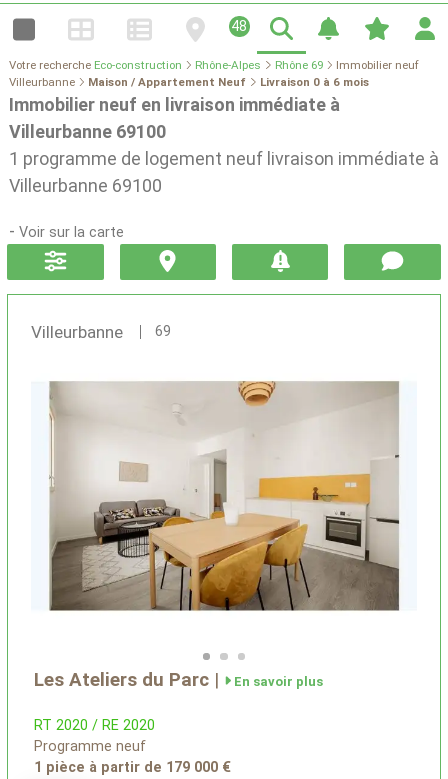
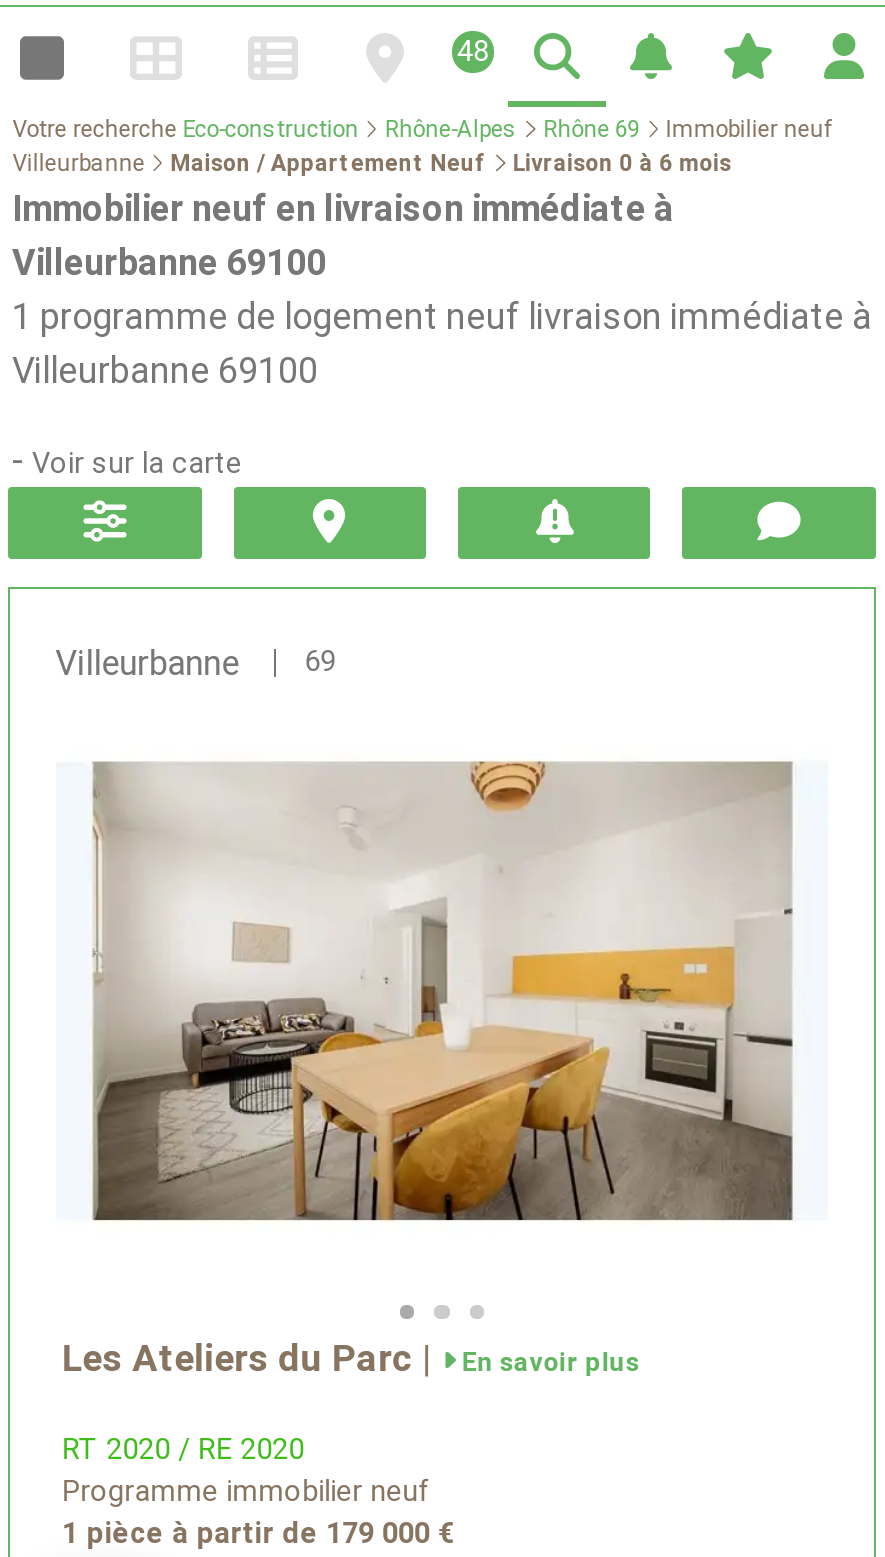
- Programme neuf
+ Programme immobilier neuf
